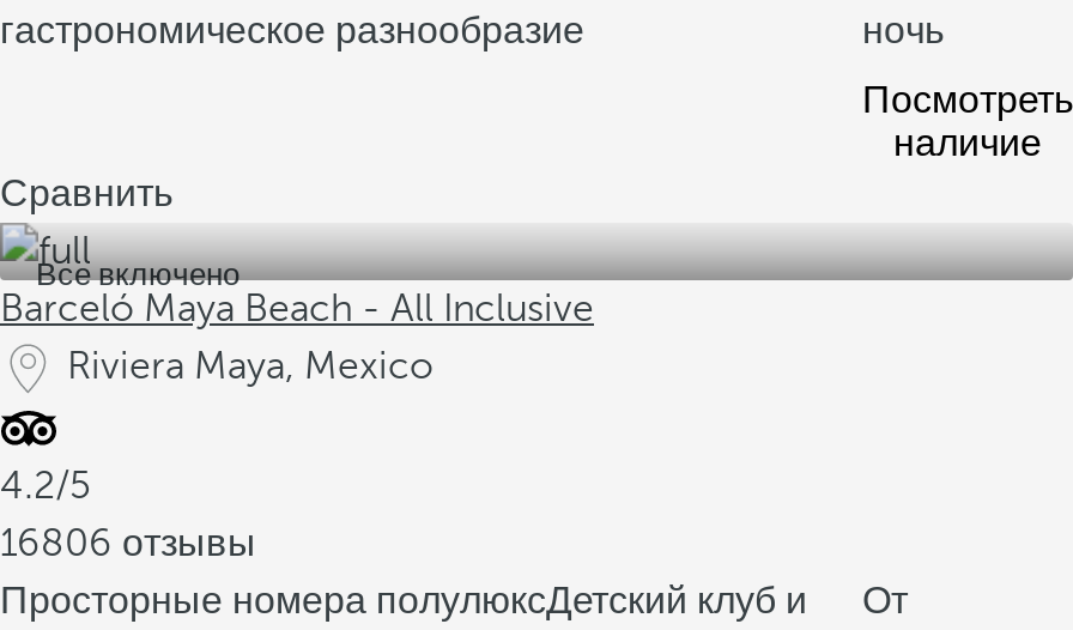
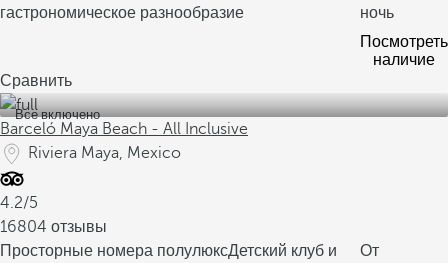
- 16806 отзывы
+ 16804 отзывы
